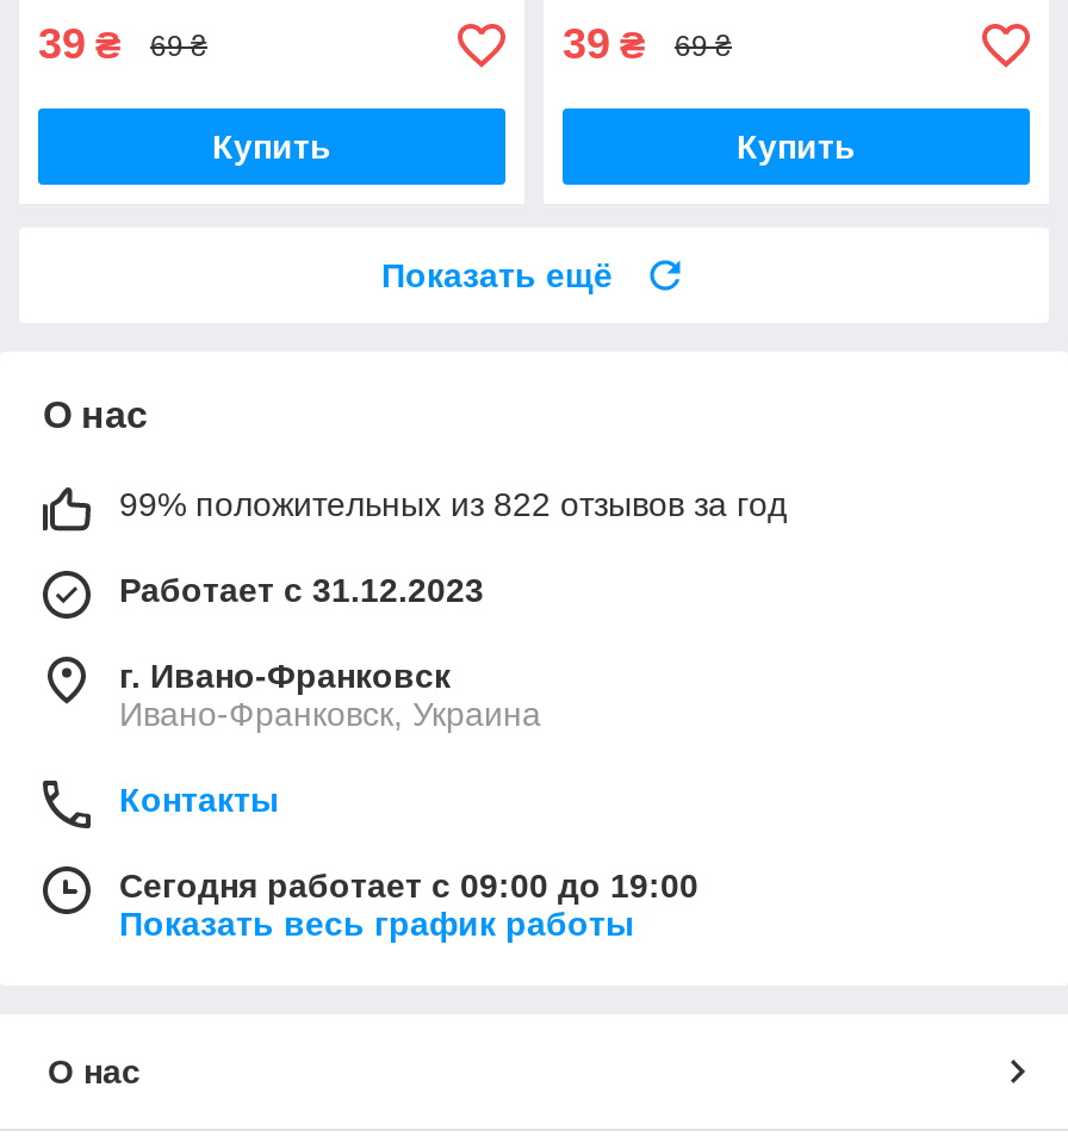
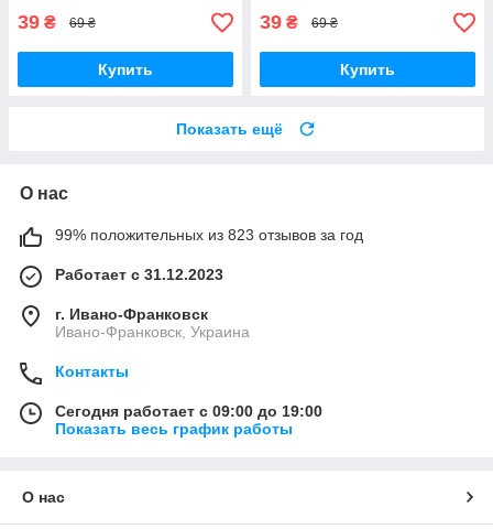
- 99% положительных из 822 отзывов за год
+ 99% положительных из 823 отзывов за год
